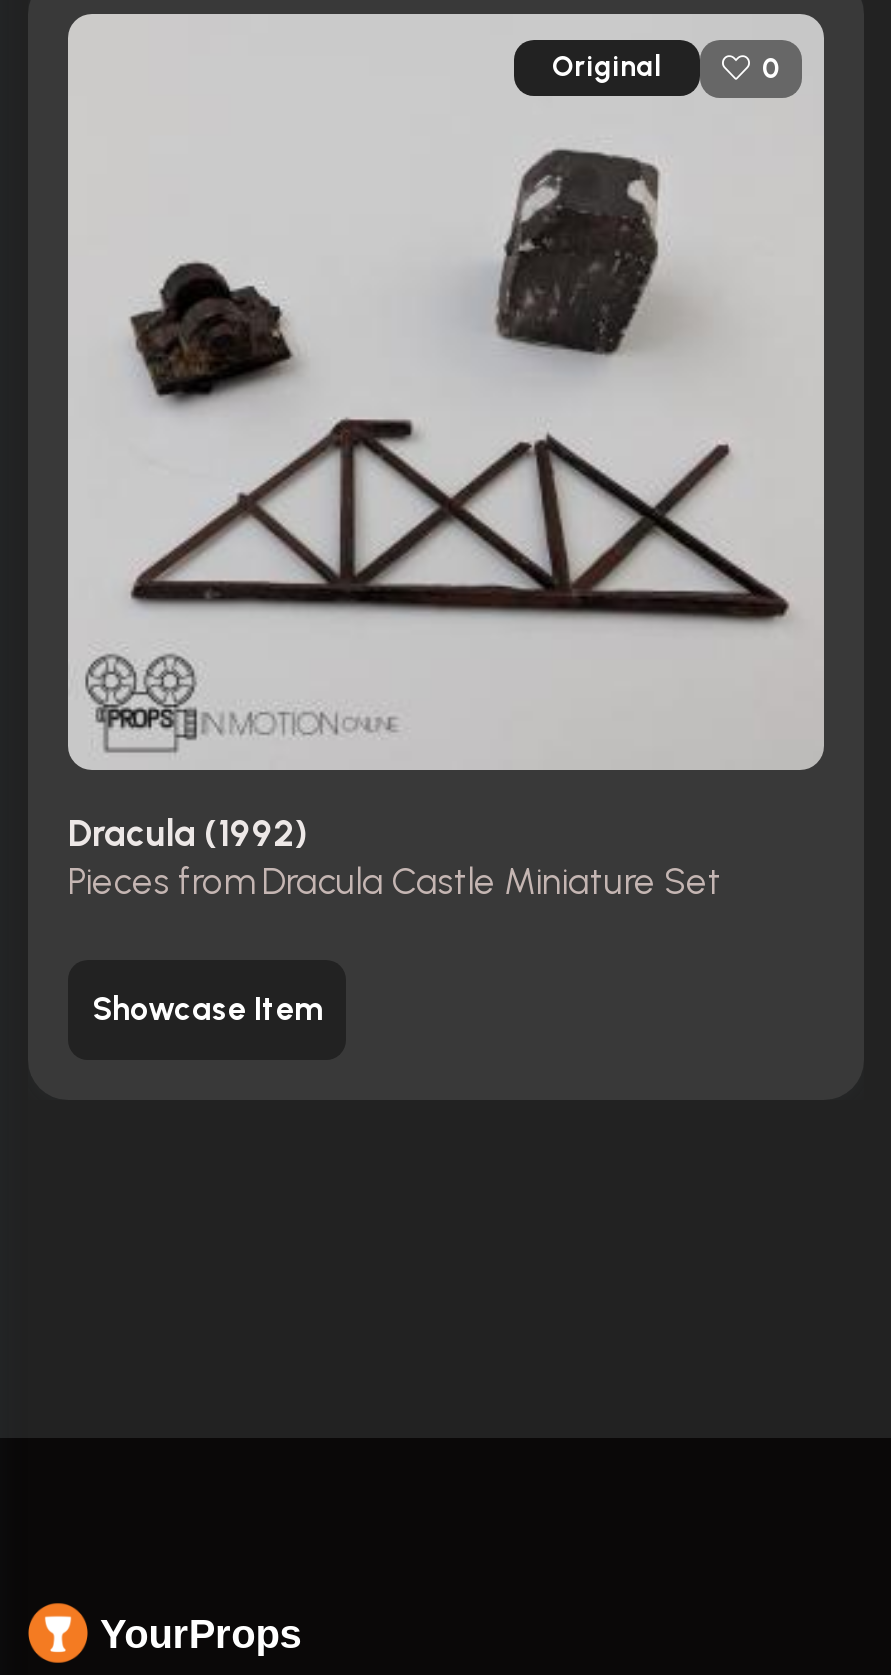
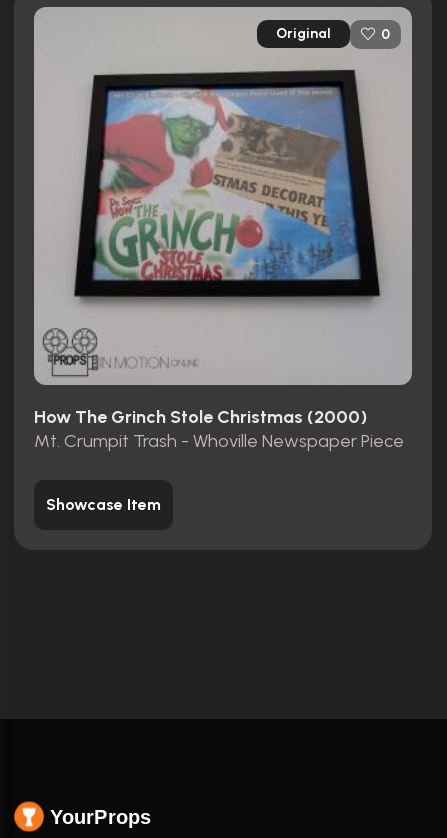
- [image]
- Dracula (1992)
- Pieces from Dracula Castle Miniature Set
+ [image]
+ How The Grinch Stole Christmas (2000)
+ Mt. Crumpit Trash - Whoville Newspaper Piece
